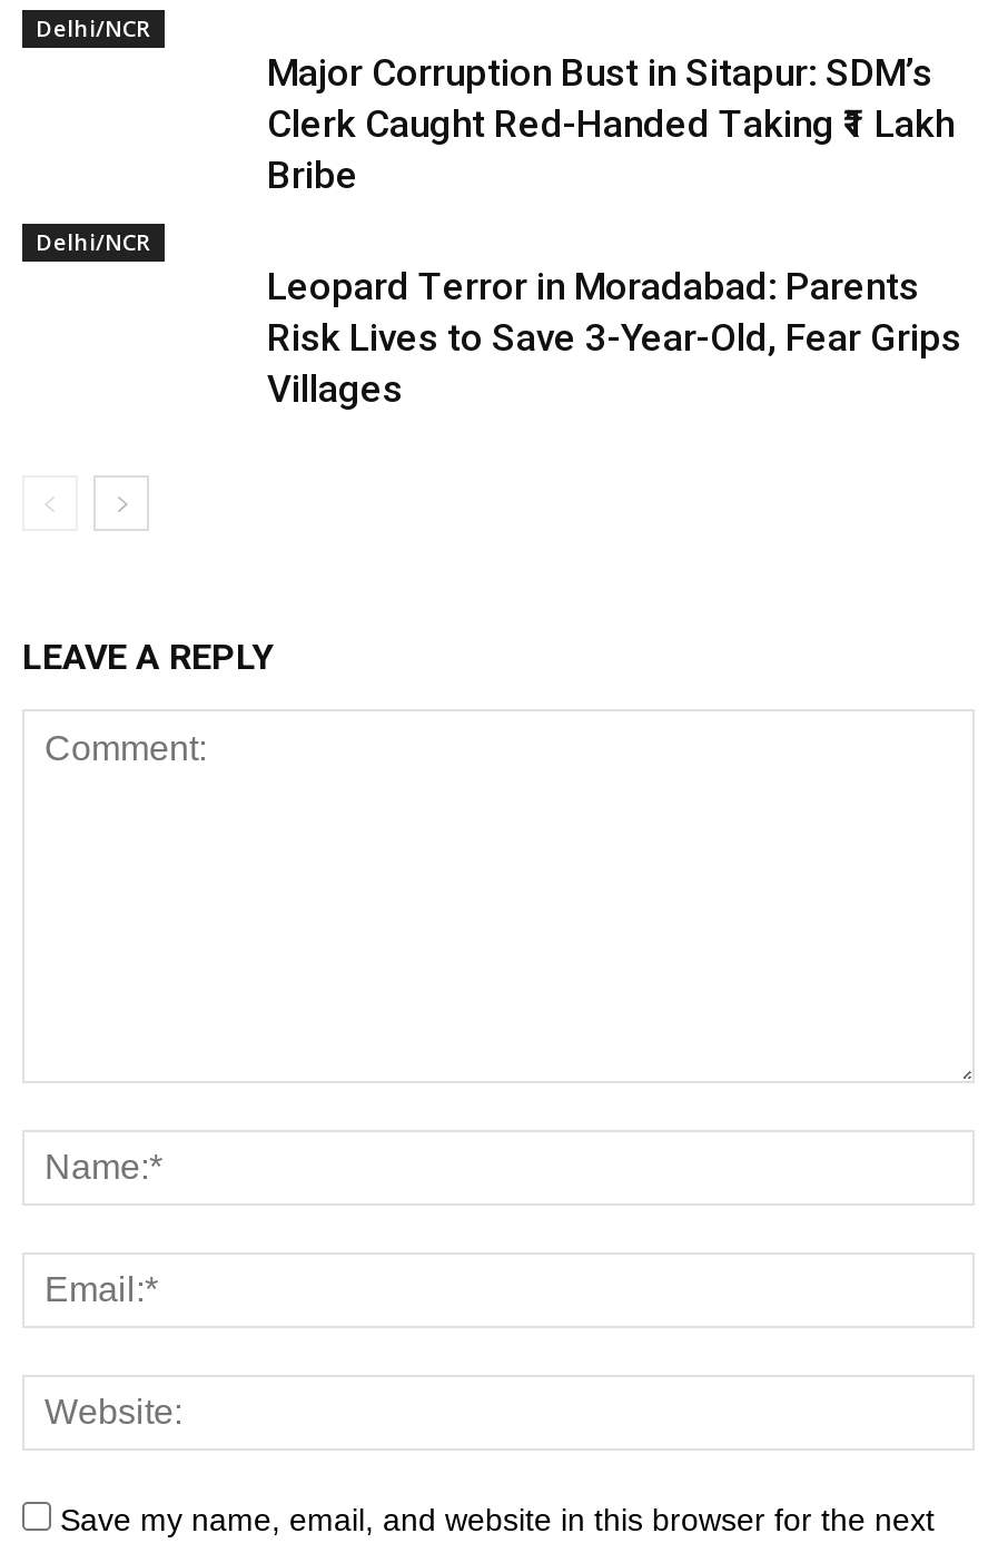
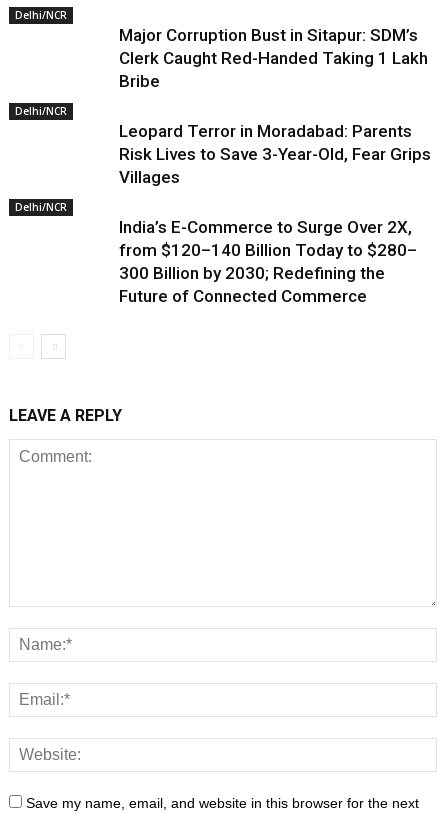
+ Delhi/NCR
+ India’s E-Commerce to Surge Over 2X,
+ from $120–140 Billion Today to $280–
+ 300 Billion by 2030; Redefining the
+ Future of Connected Commerce
